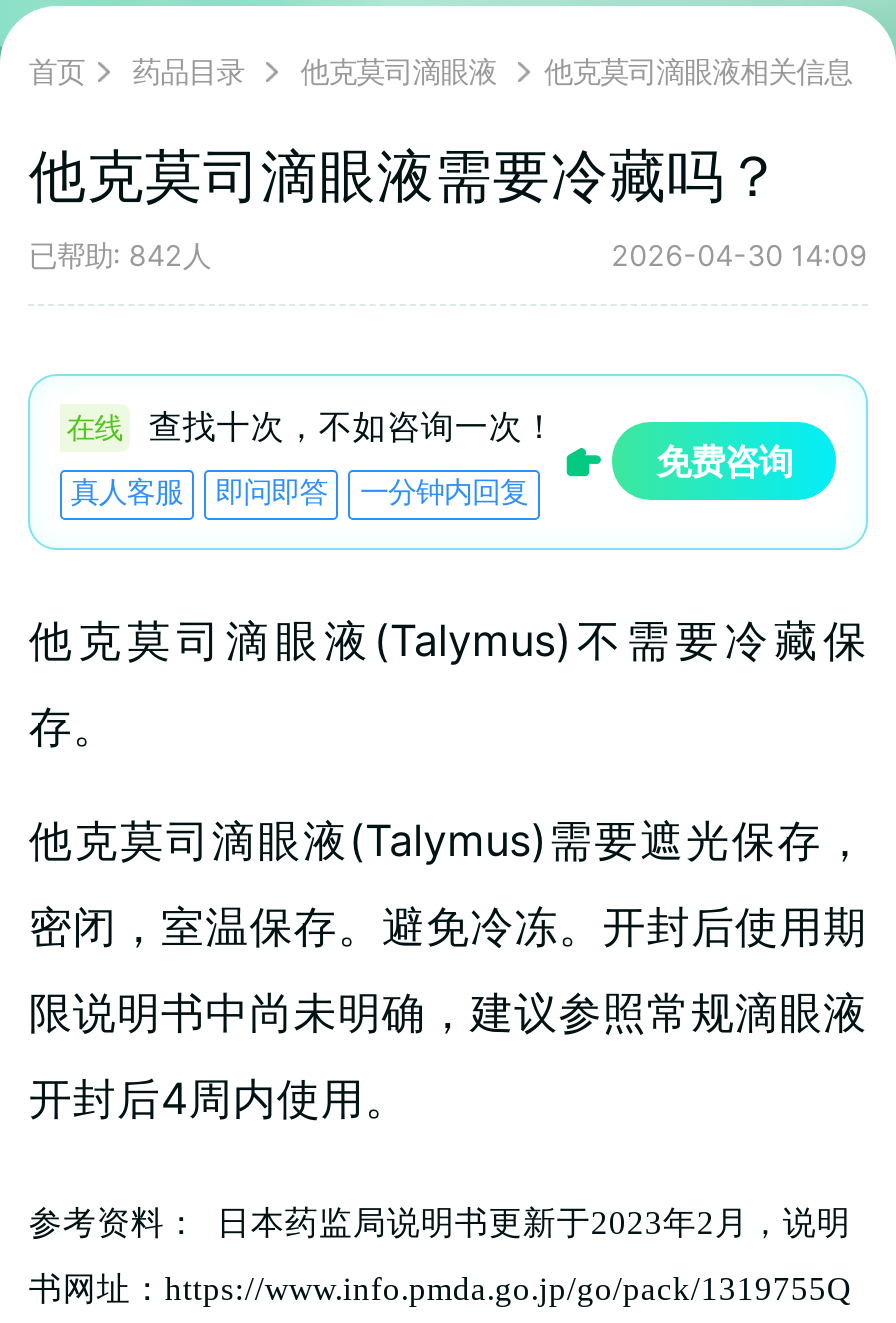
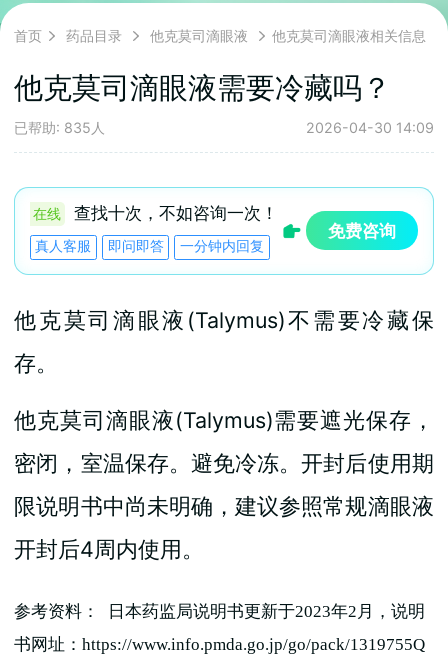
- 已帮助: 842人
+ 已帮助: 835人
